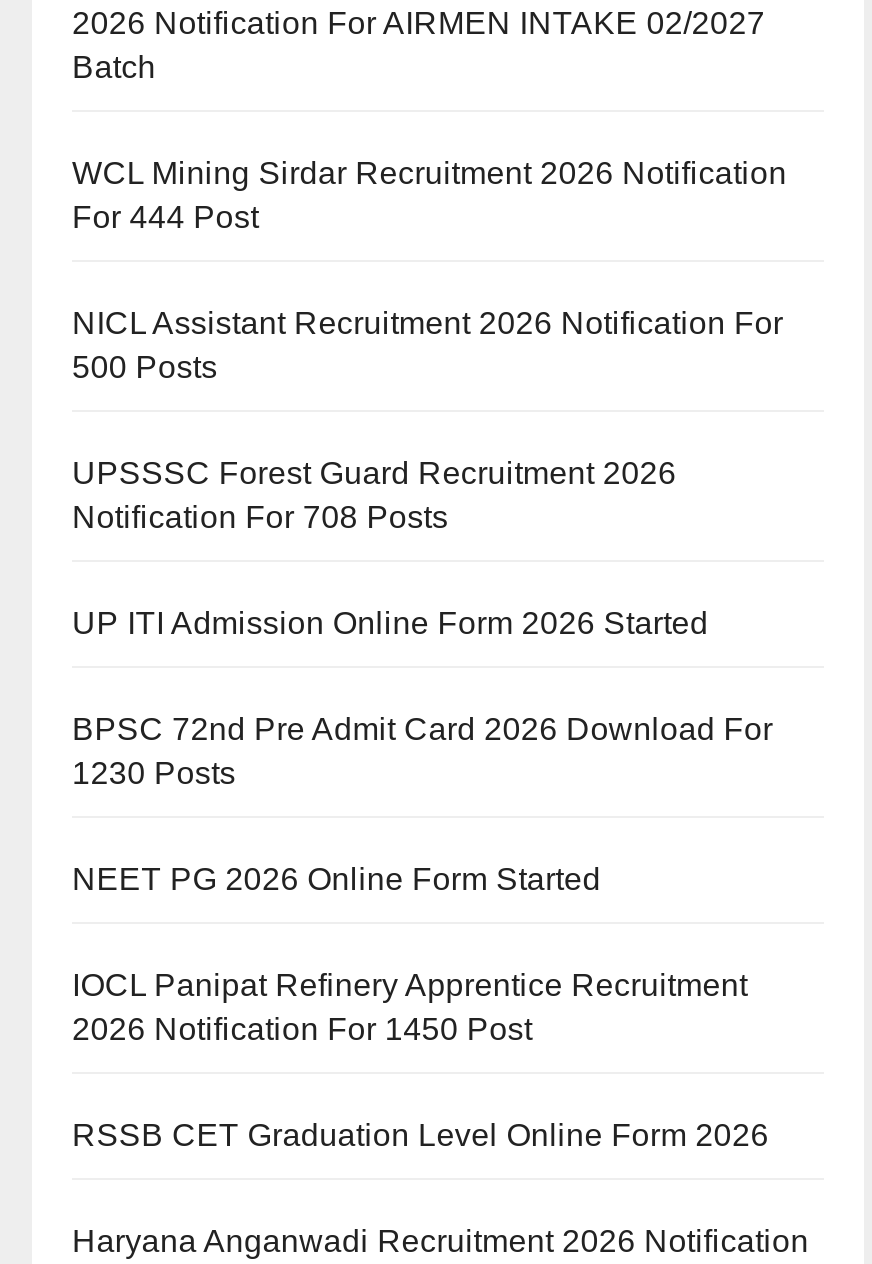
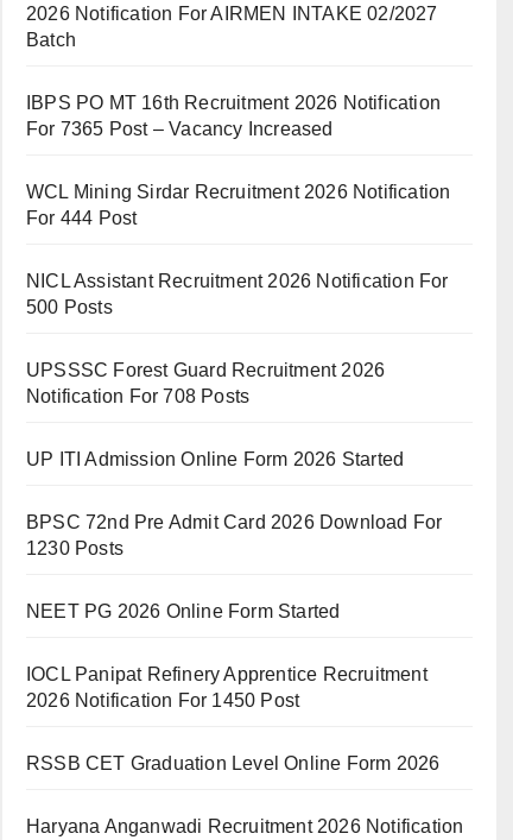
+ IBPS PO MT 16th Recruitment 2026 Notification
+ For 7365 Post – Vacancy Increased
